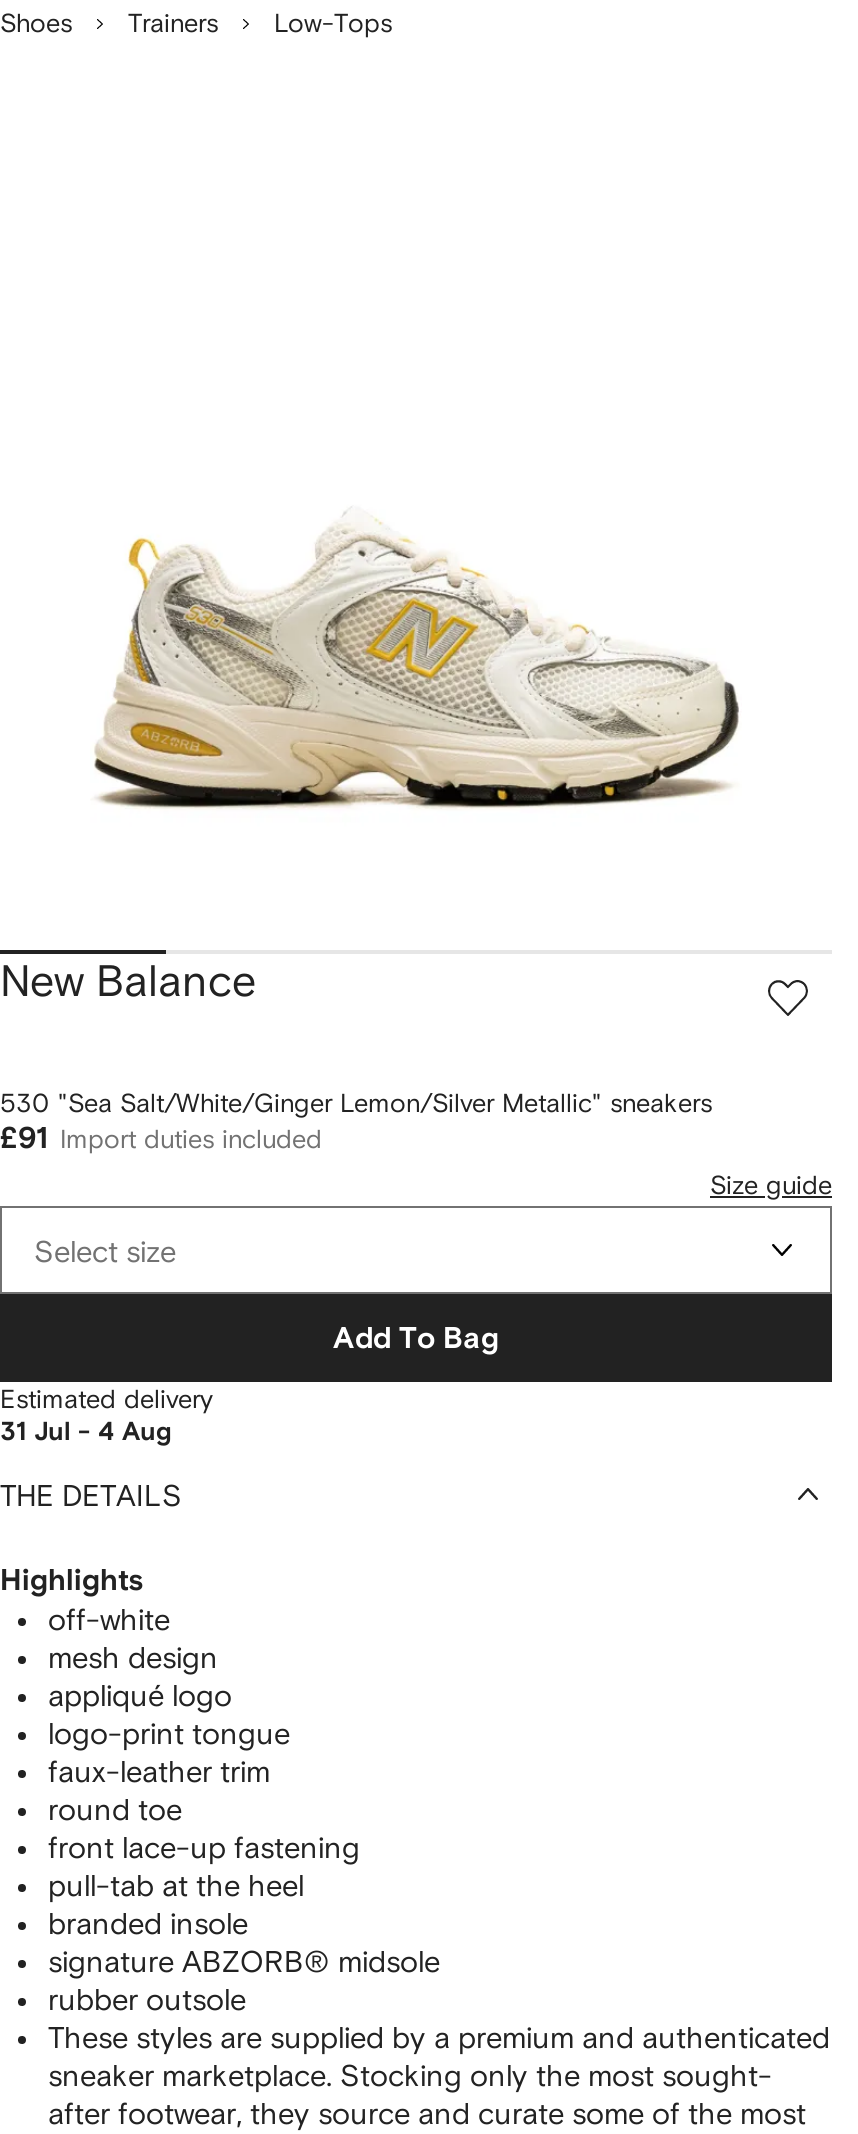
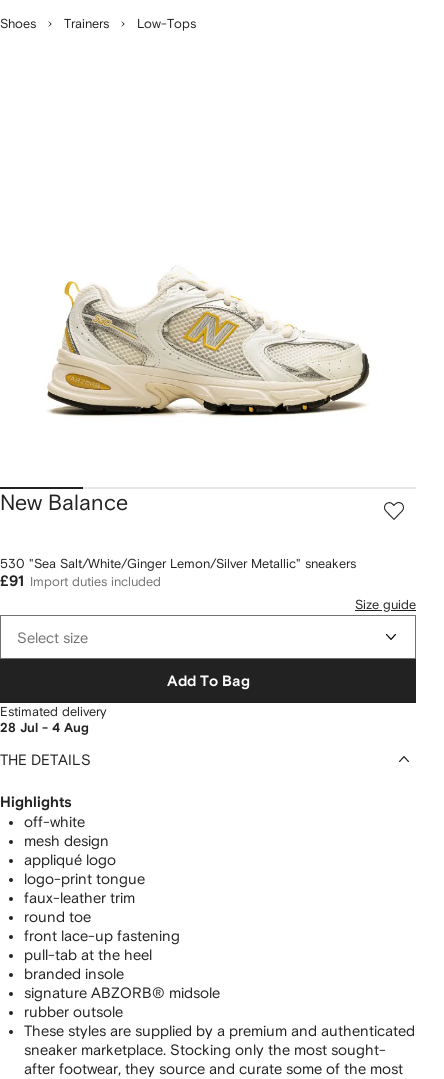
- 31 Jul - 4 Aug
+ 28 Jul - 4 Aug
